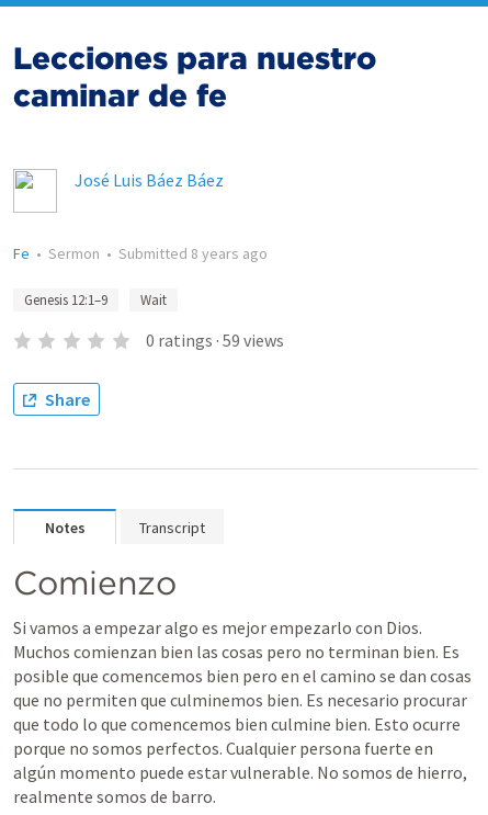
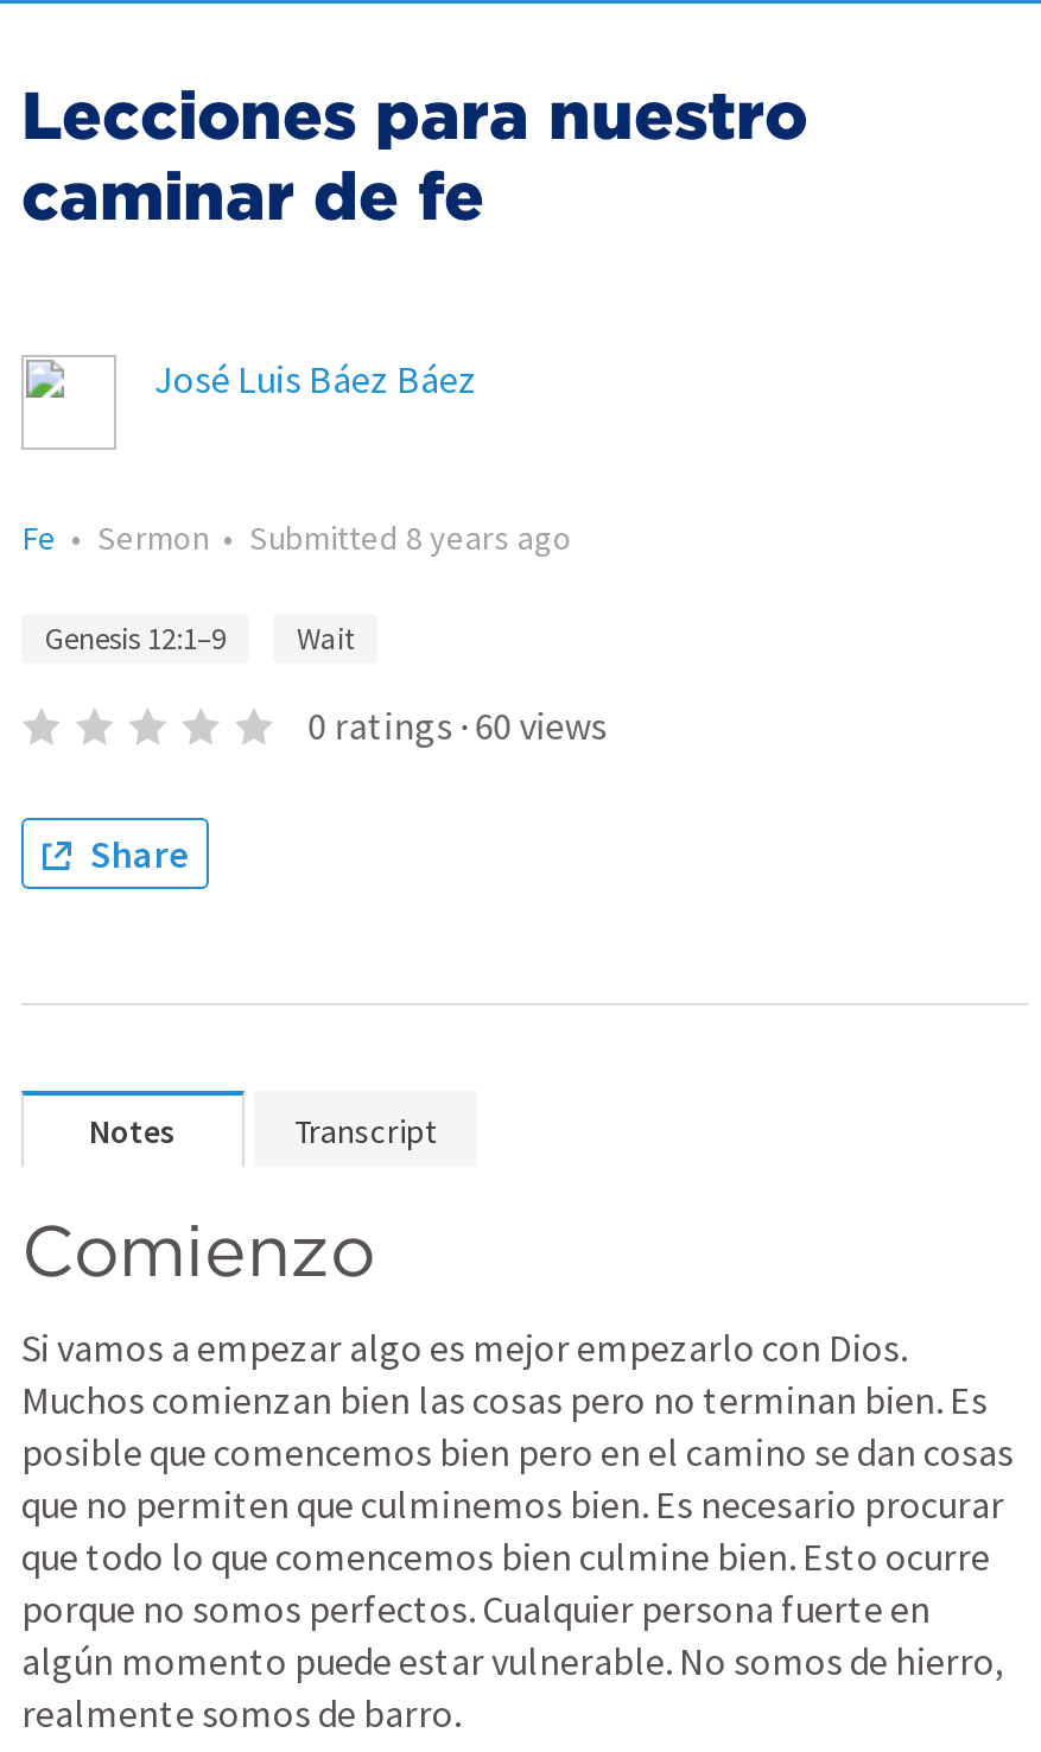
- 0 ratings · 59 views
+ 0 ratings · 60 views
